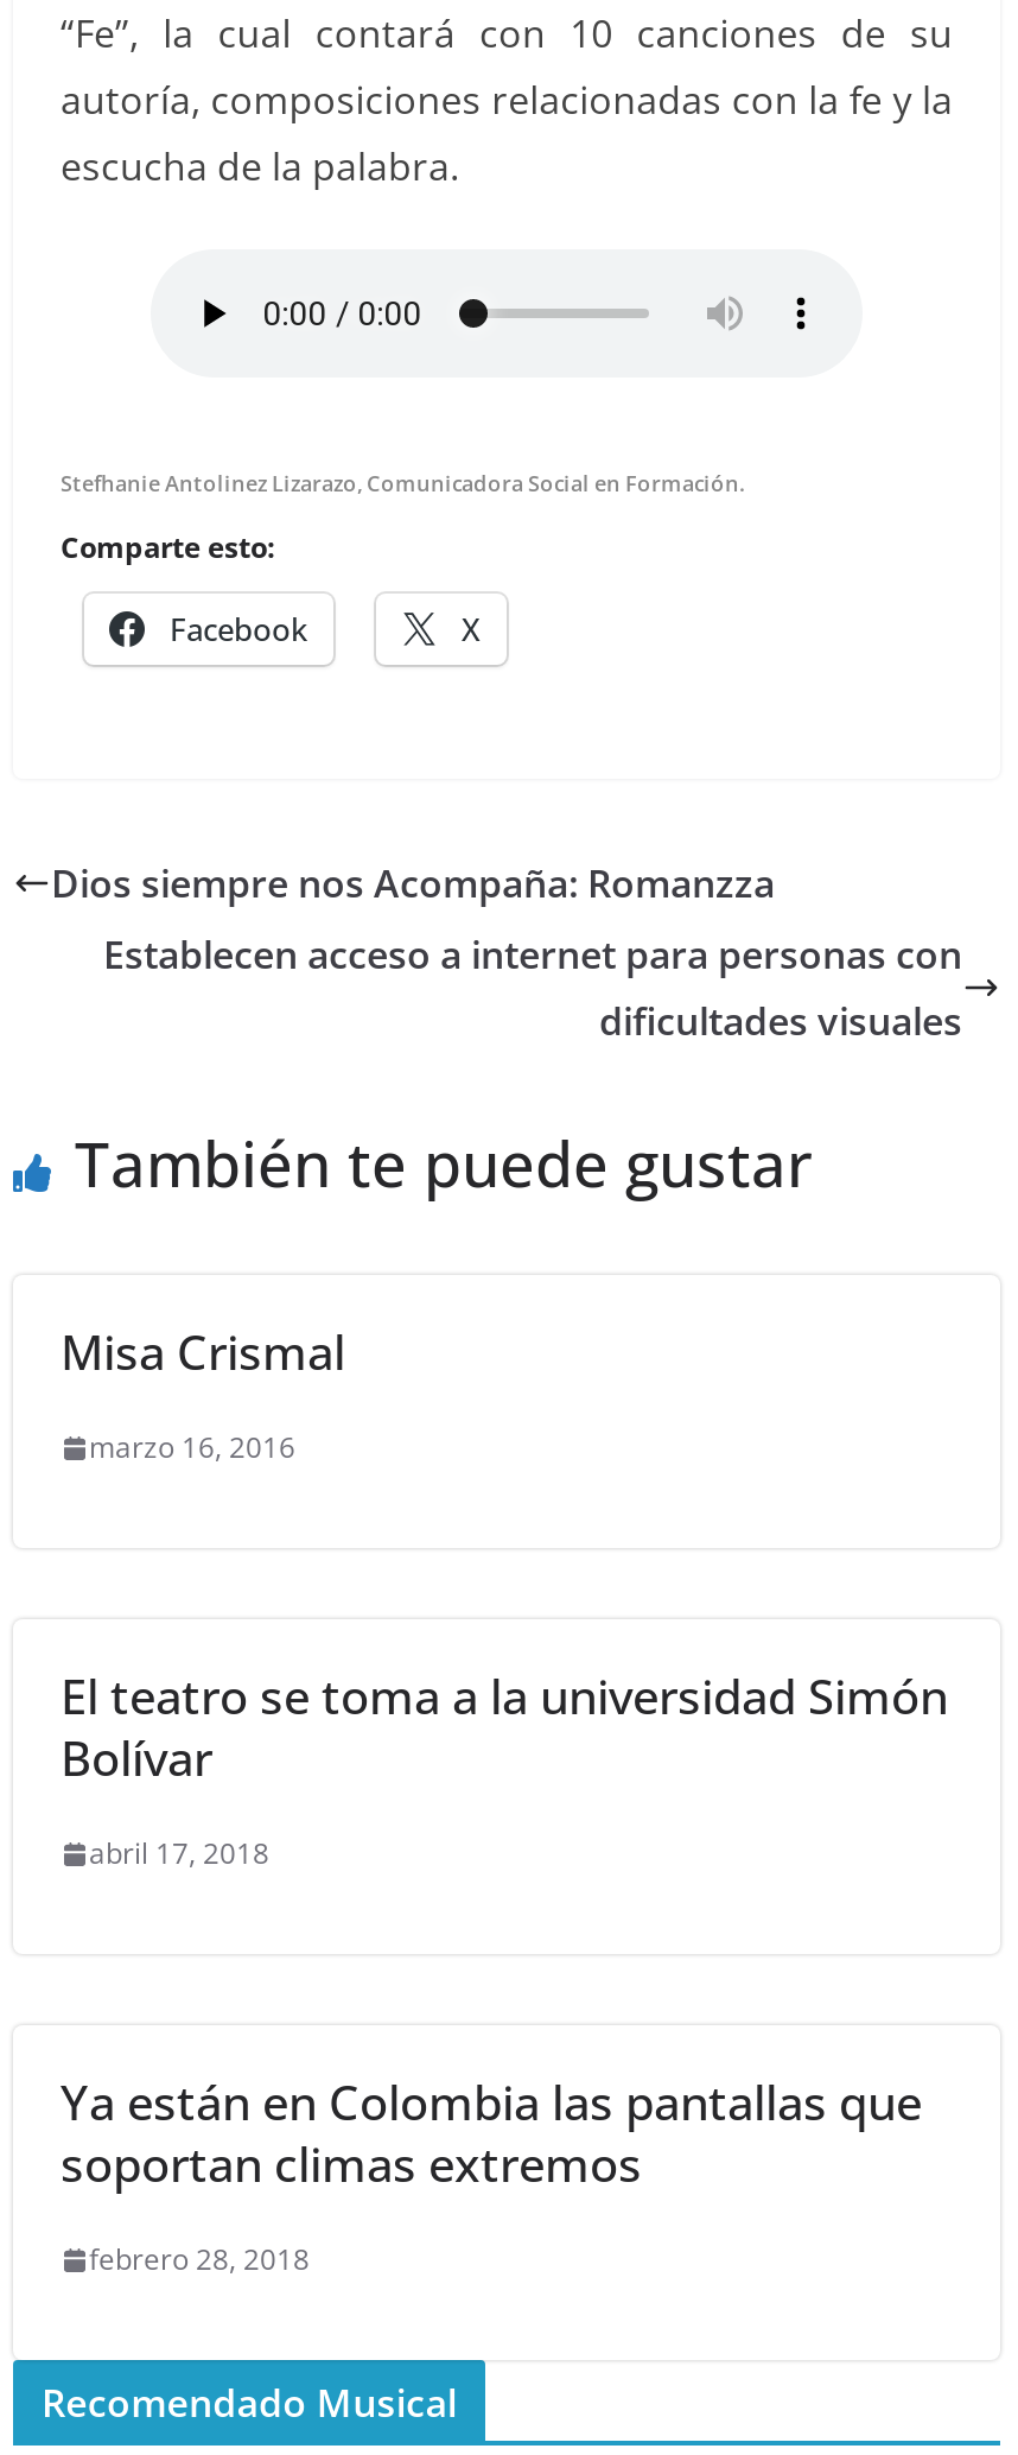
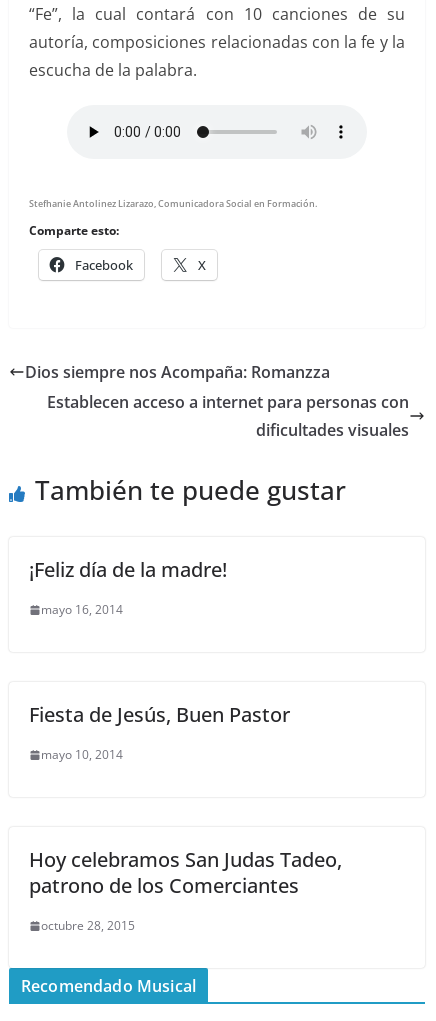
- Misa Crismal
+ ¡Feliz día de la madre!

- marzo 16, 2016
+ mayo 16, 2014

- El teatro se toma a la universidad Simón
- Bolívar
+ Fiesta de Jesús, Buen Pastor

- abril 17, 2018
+ mayo 10, 2014

- Ya están en Colombia las pantallas que
- soportan climas extremos
+ Hoy celebramos San Judas Tadeo,
+ patrono de los Comerciantes

- febrero 28, 2018
+ octubre 28, 2015
